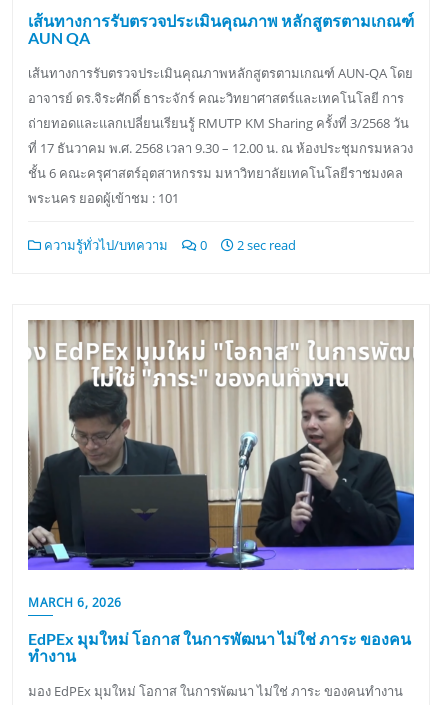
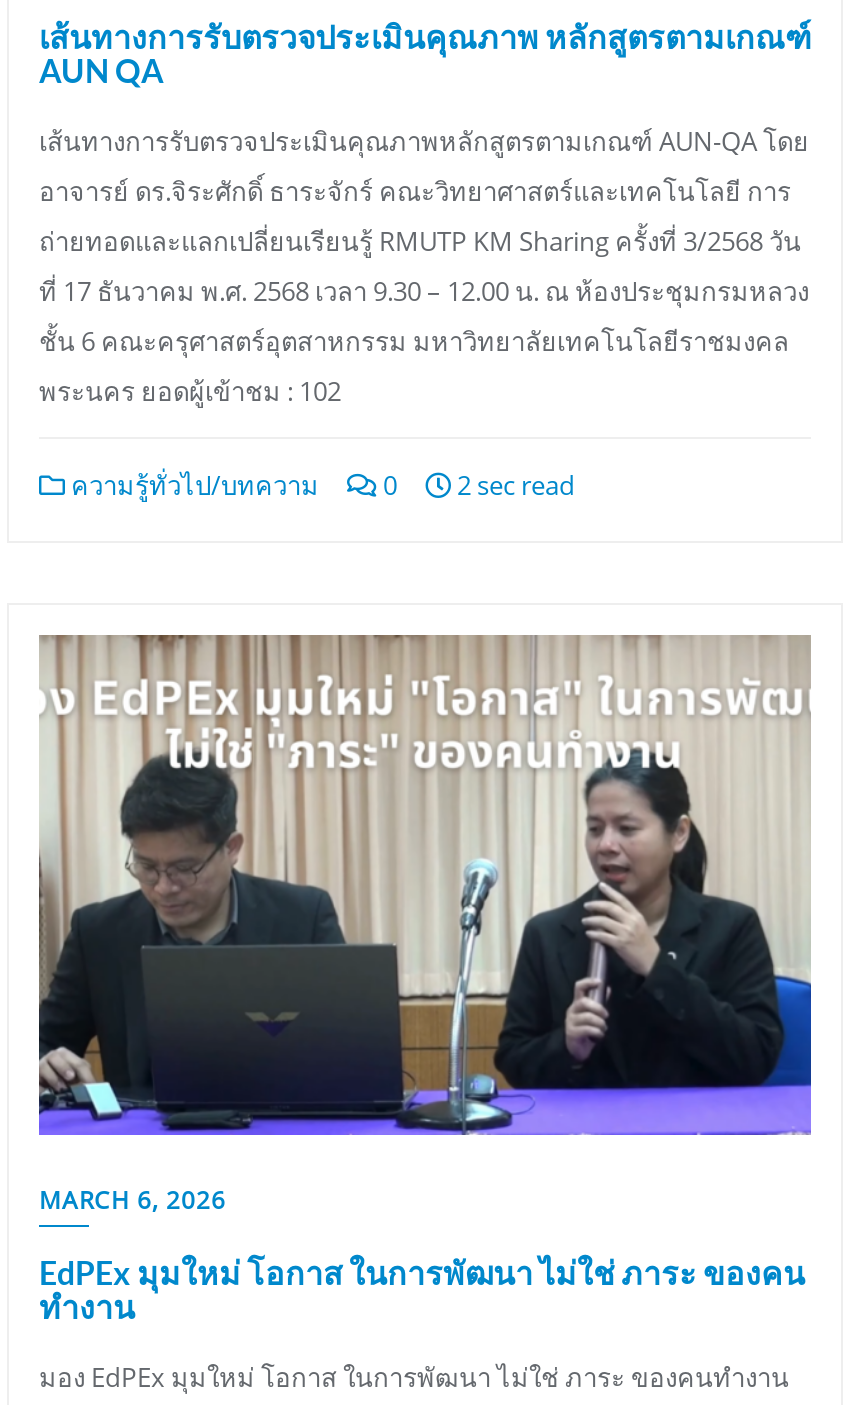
- พระนคร ยอดผู้เข้าชม : 101
+ พระนคร ยอดผู้เข้าชม : 102
